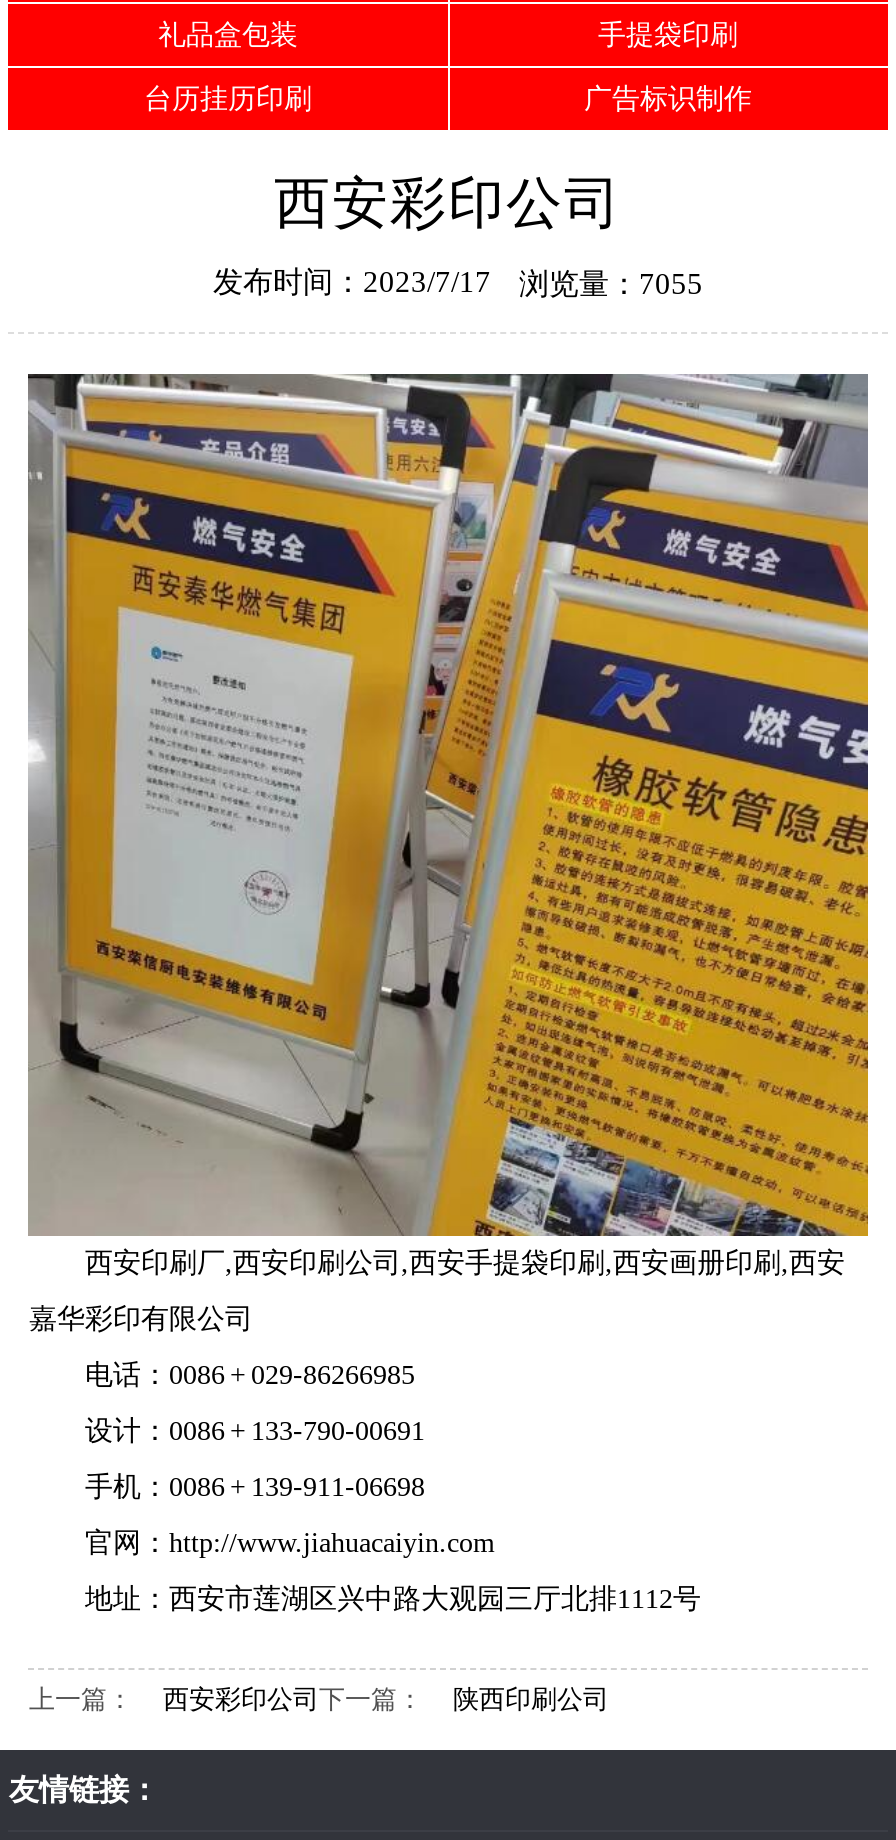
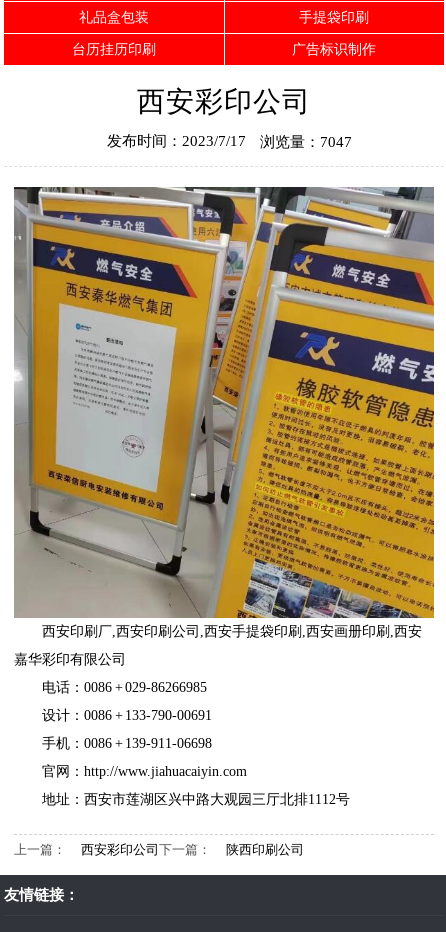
- 发布时间：2023/7/17 浏览量：7055
+ 发布时间：2023/7/17 浏览量：7047
